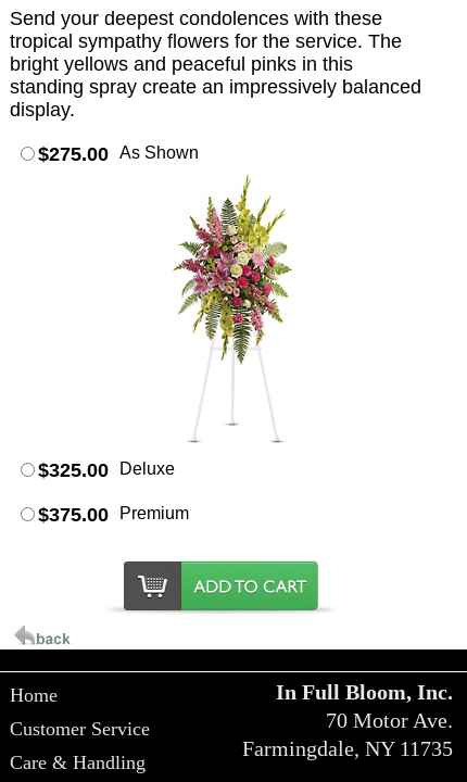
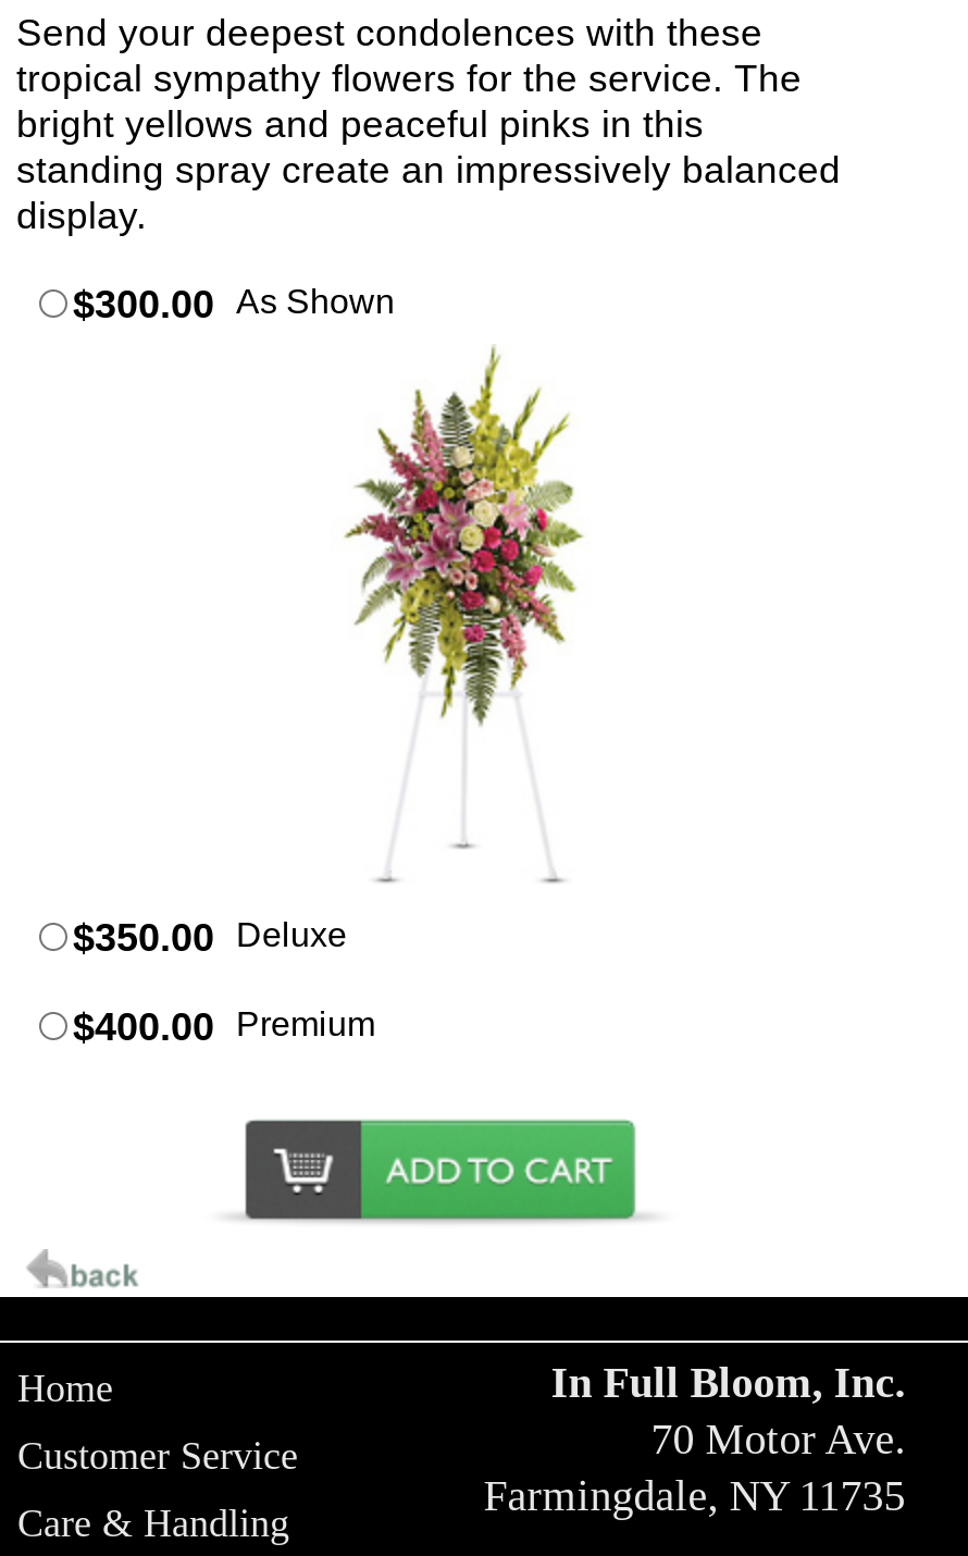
- $275.00 As Shown
+ $300.00 As Shown

- $325.00 Deluxe
+ $350.00 Deluxe

- $375.00 Premium
+ $400.00 Premium
